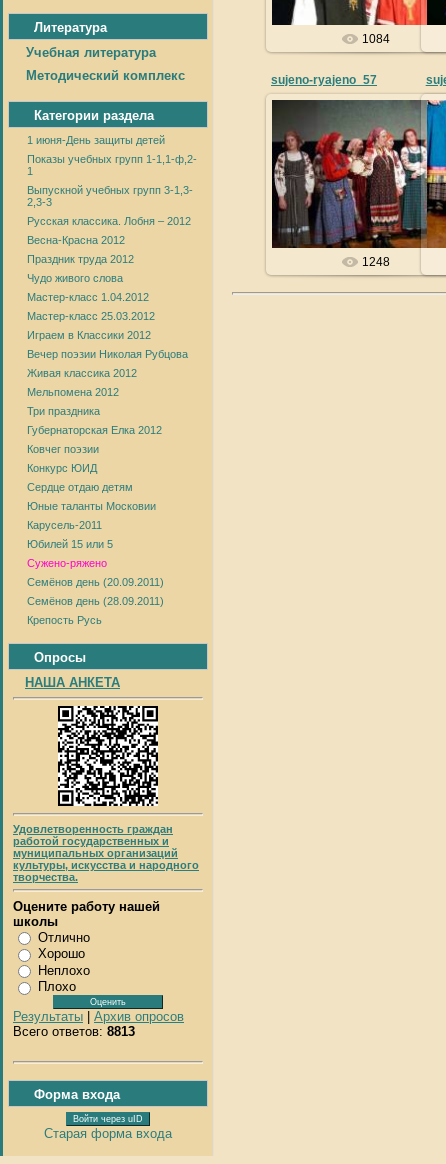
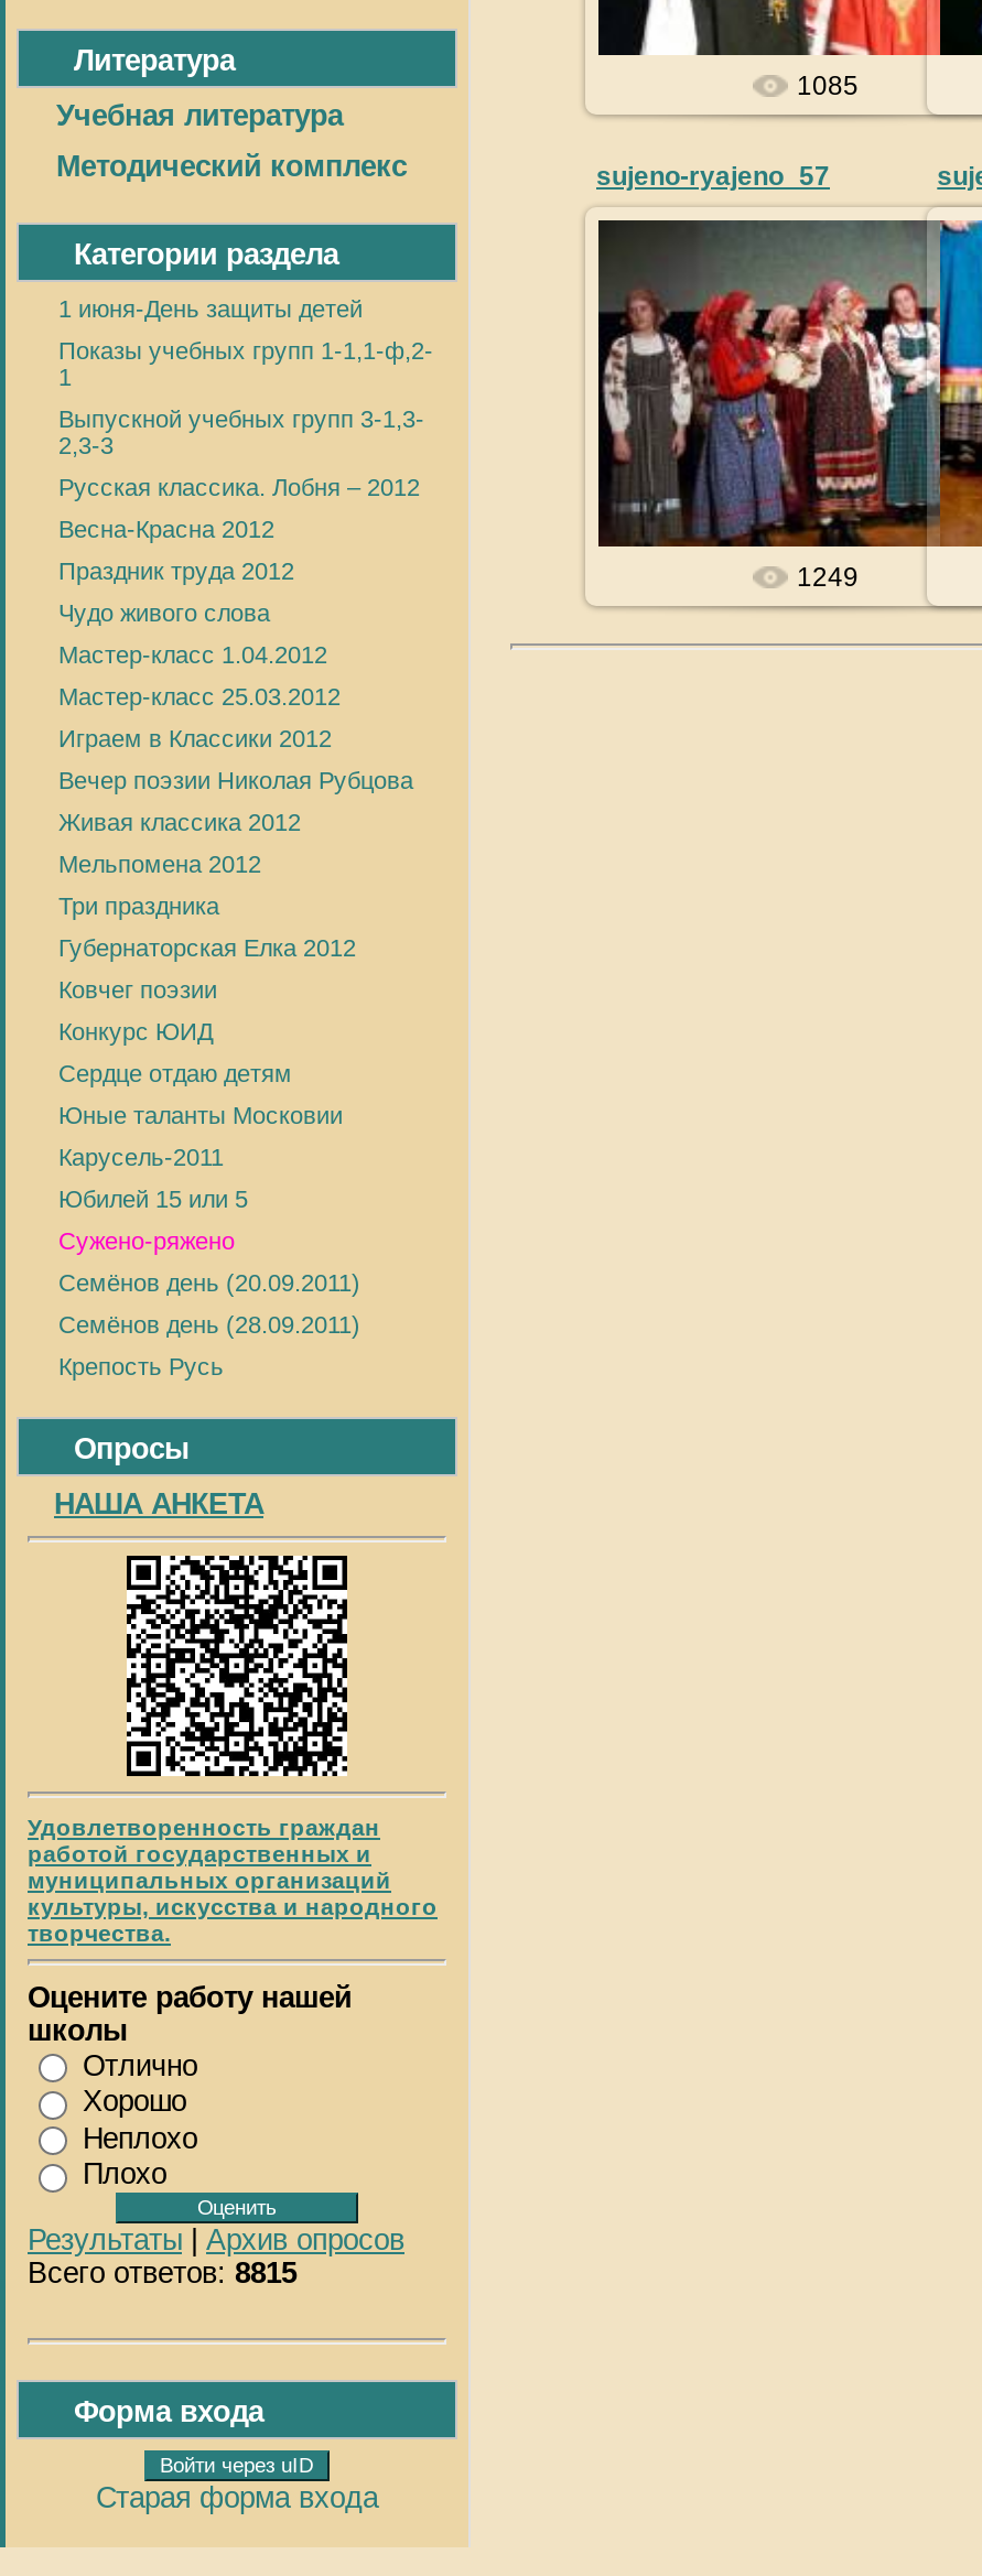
- 1084
+ 1085

- 1248
+ 1249

- Всего ответов:8813
+ Всего ответов:8815
